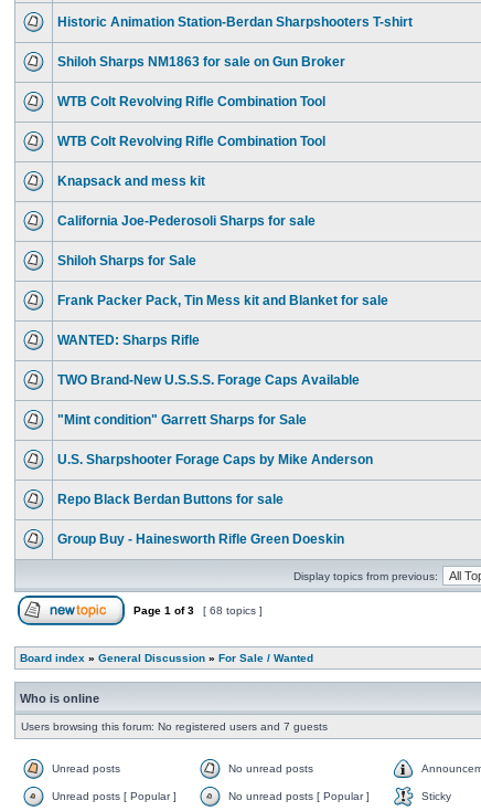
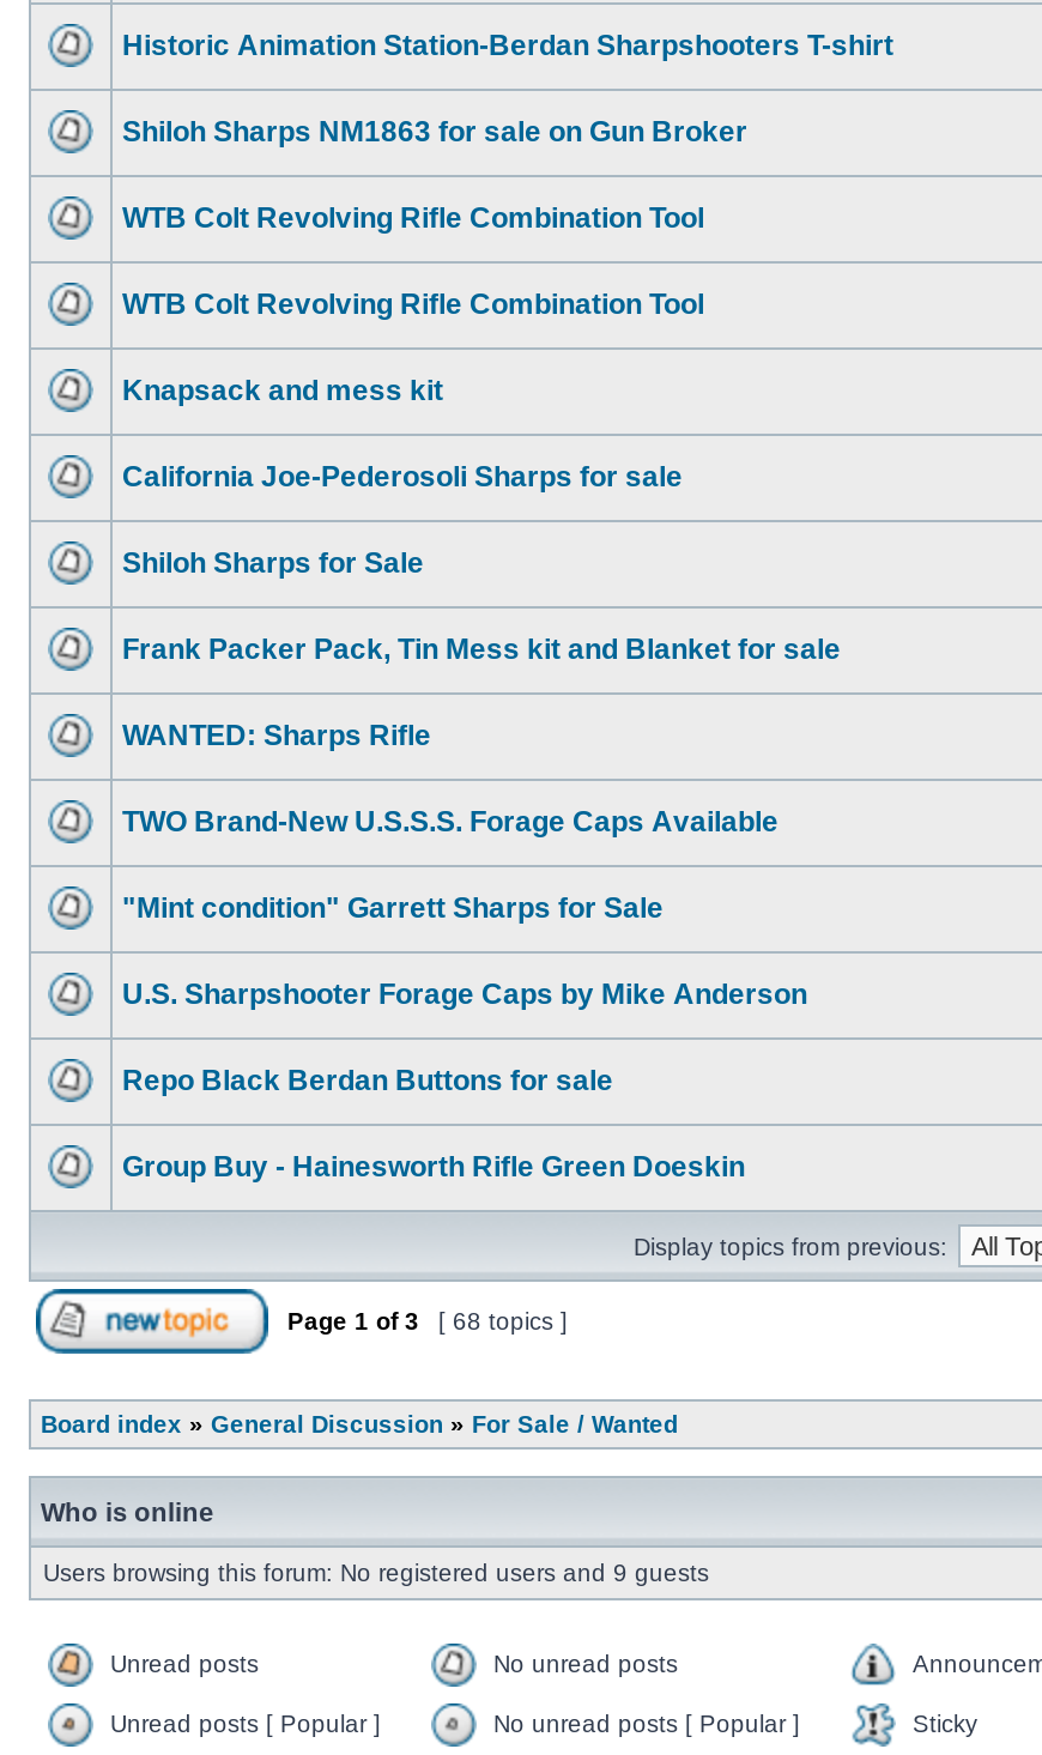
- Users browsing this forum: No registered users and 7 guests
+ Users browsing this forum: No registered users and 9 guests
